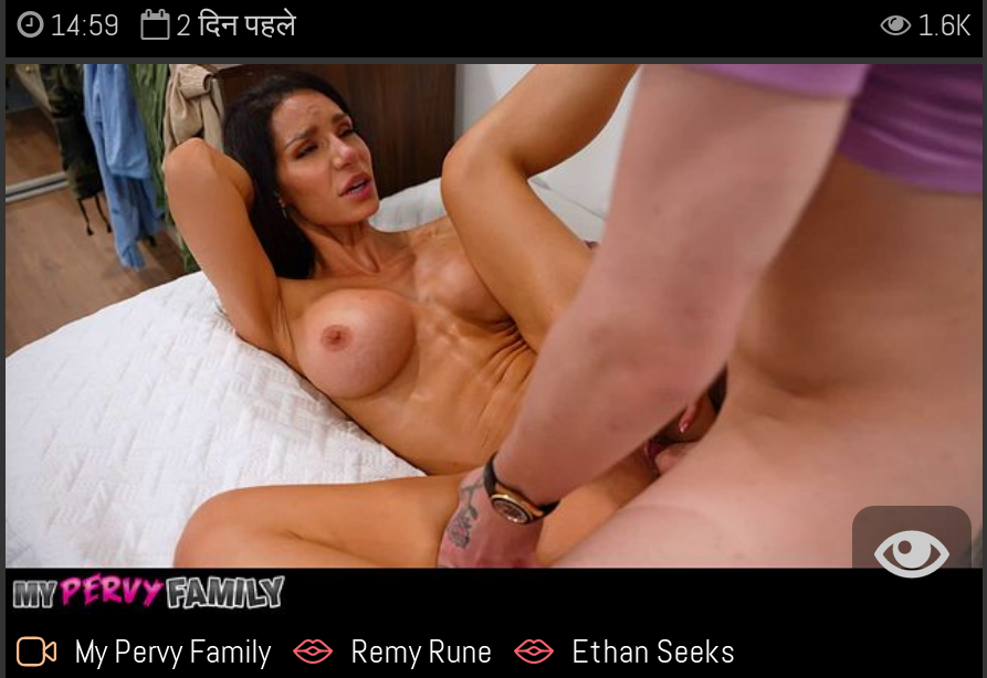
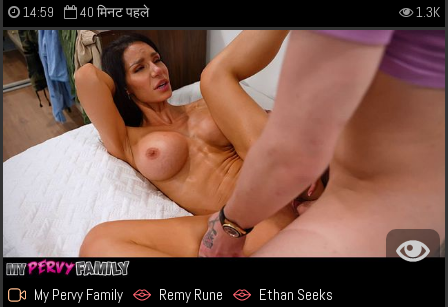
- 2 दिन पहले
- 1.6K
+ 40 मिनट पहले
+ 1.3K
